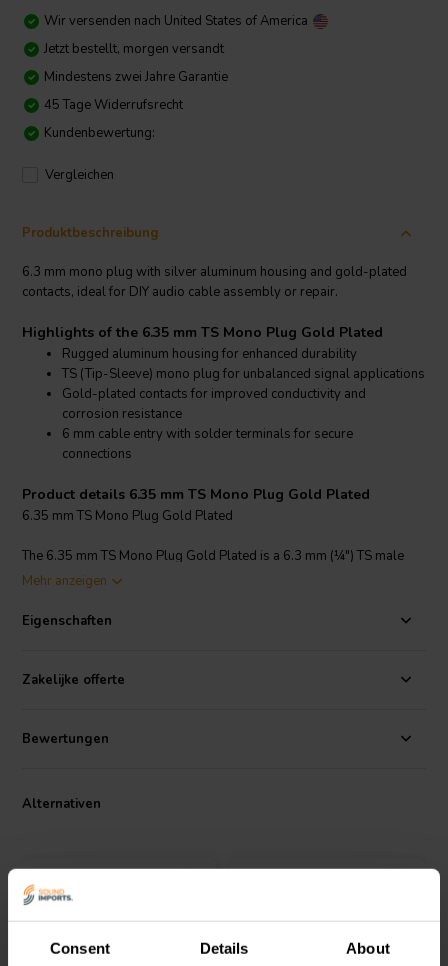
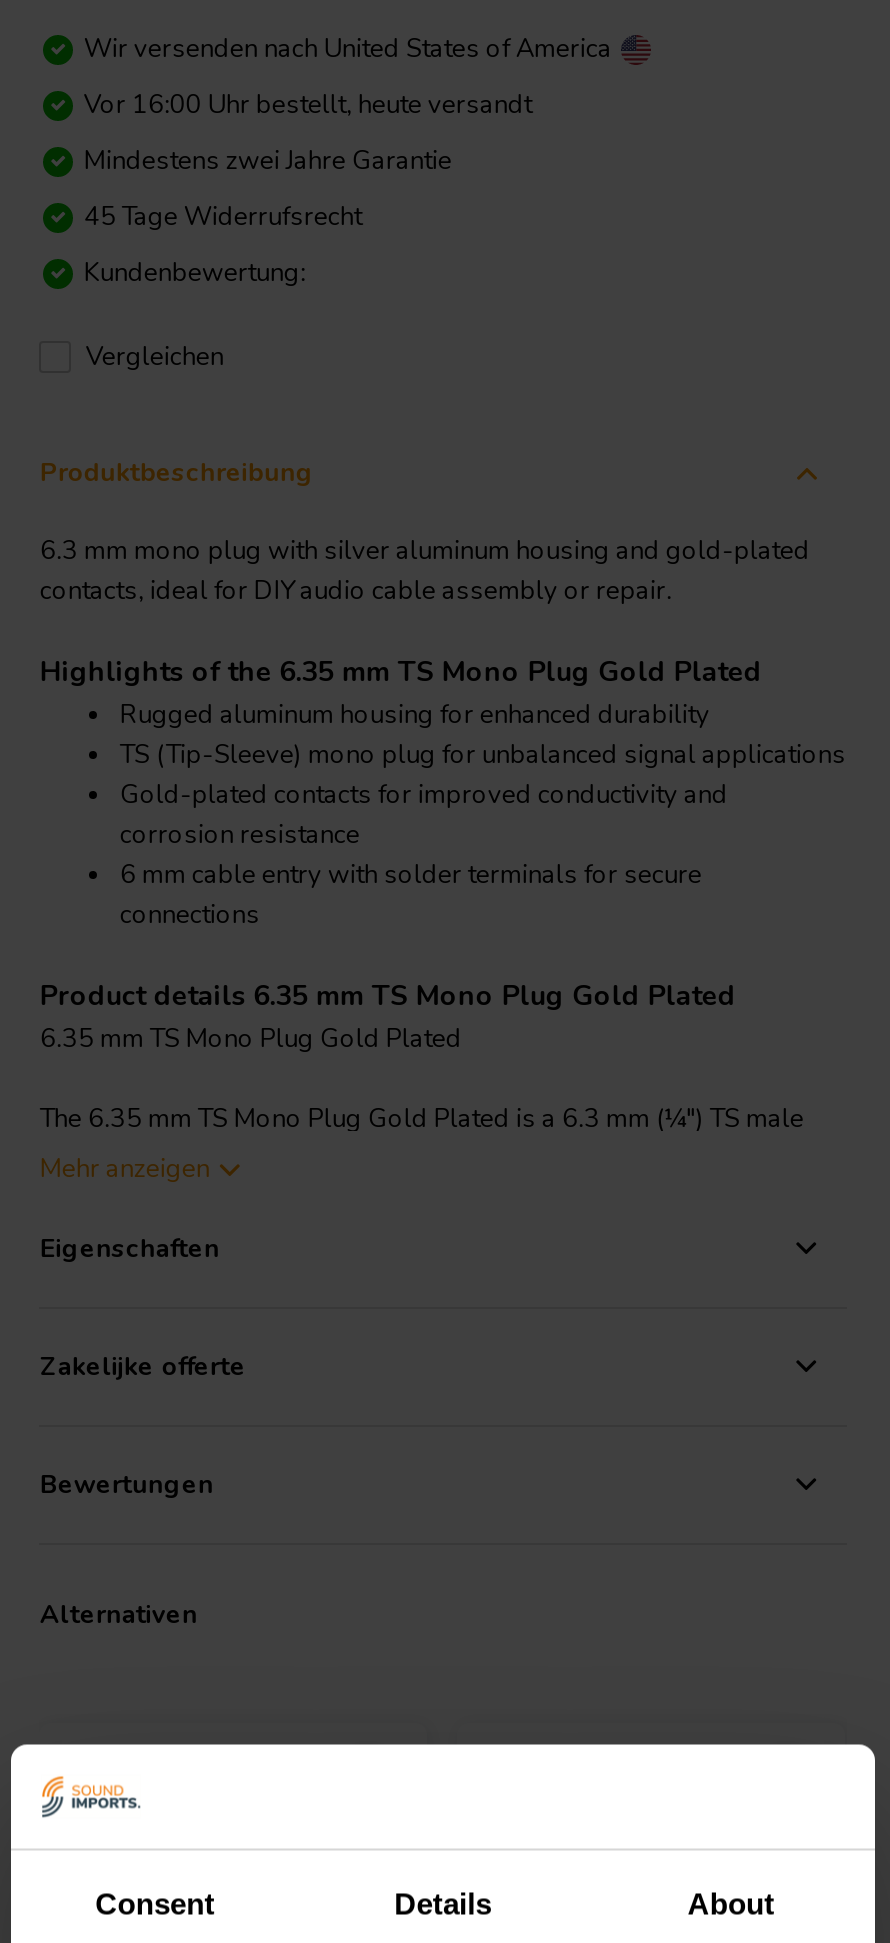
- Jetzt bestellt, morgen versandt
+ Vor 16:00 Uhr bestellt, heute versandt
